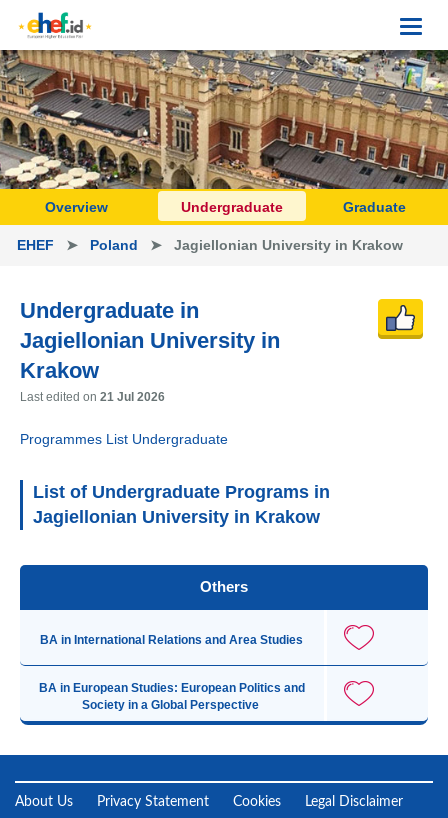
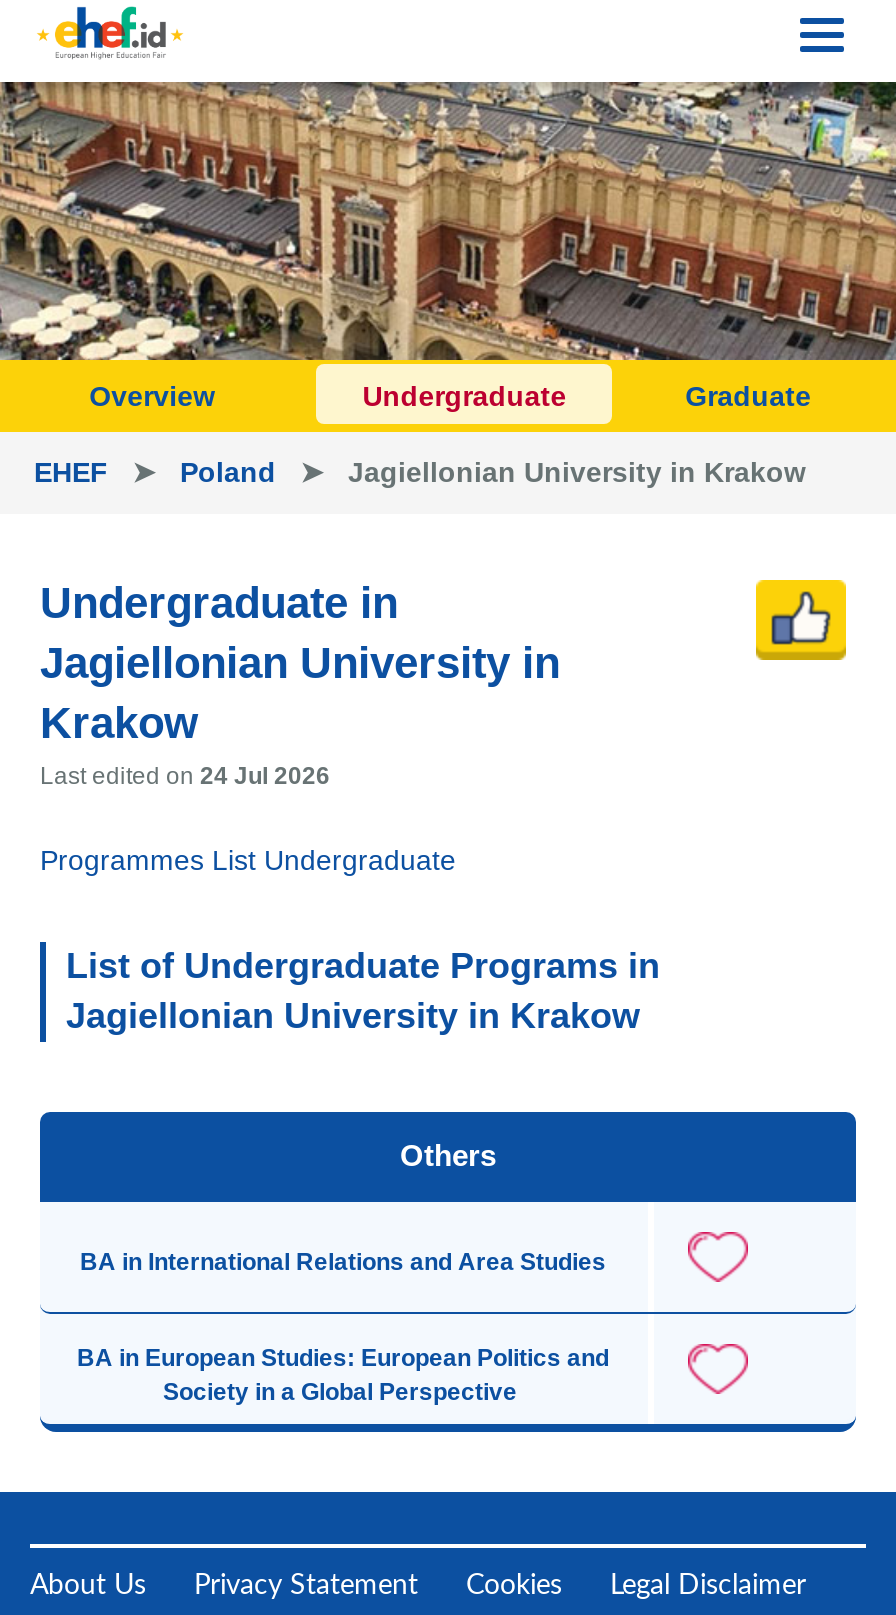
- Last edited on 21 Jul 2026
+ Last edited on 24 Jul 2026
